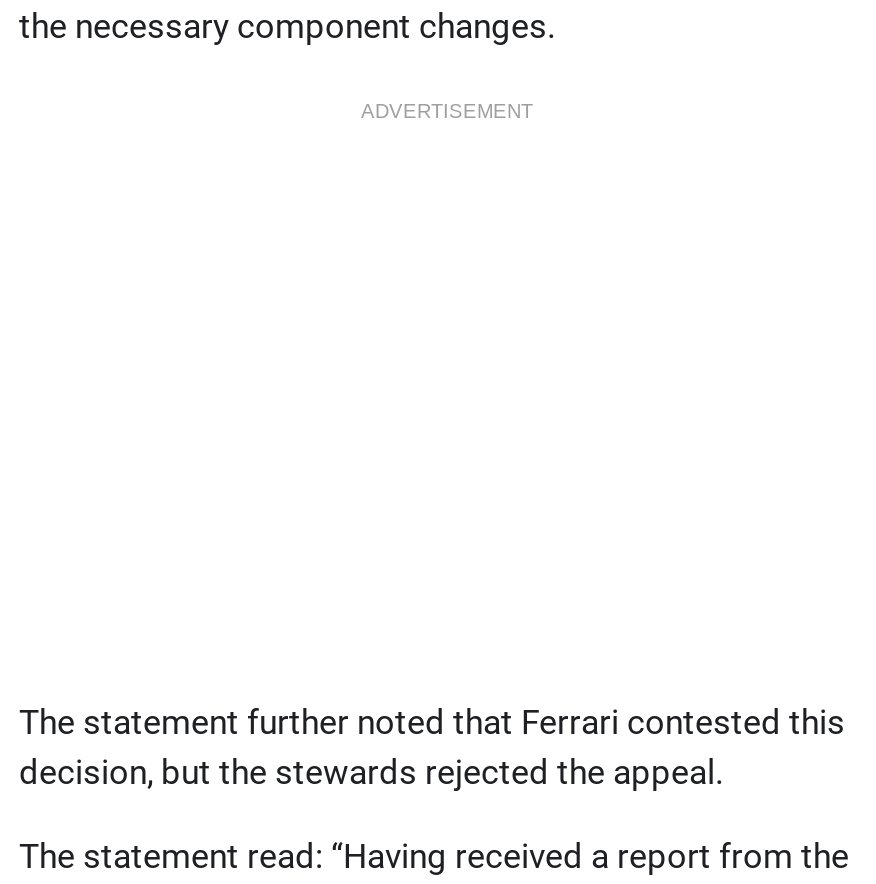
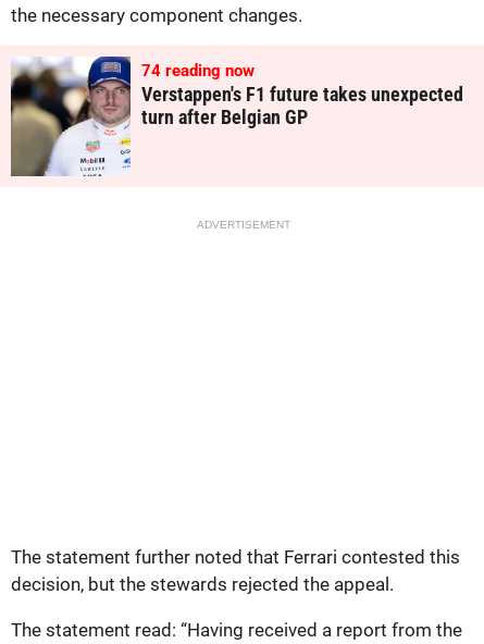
+ [image]
+ 74 reading now
+ Verstappen's F1 future takes unexpected
+ turn after Belgian GP
